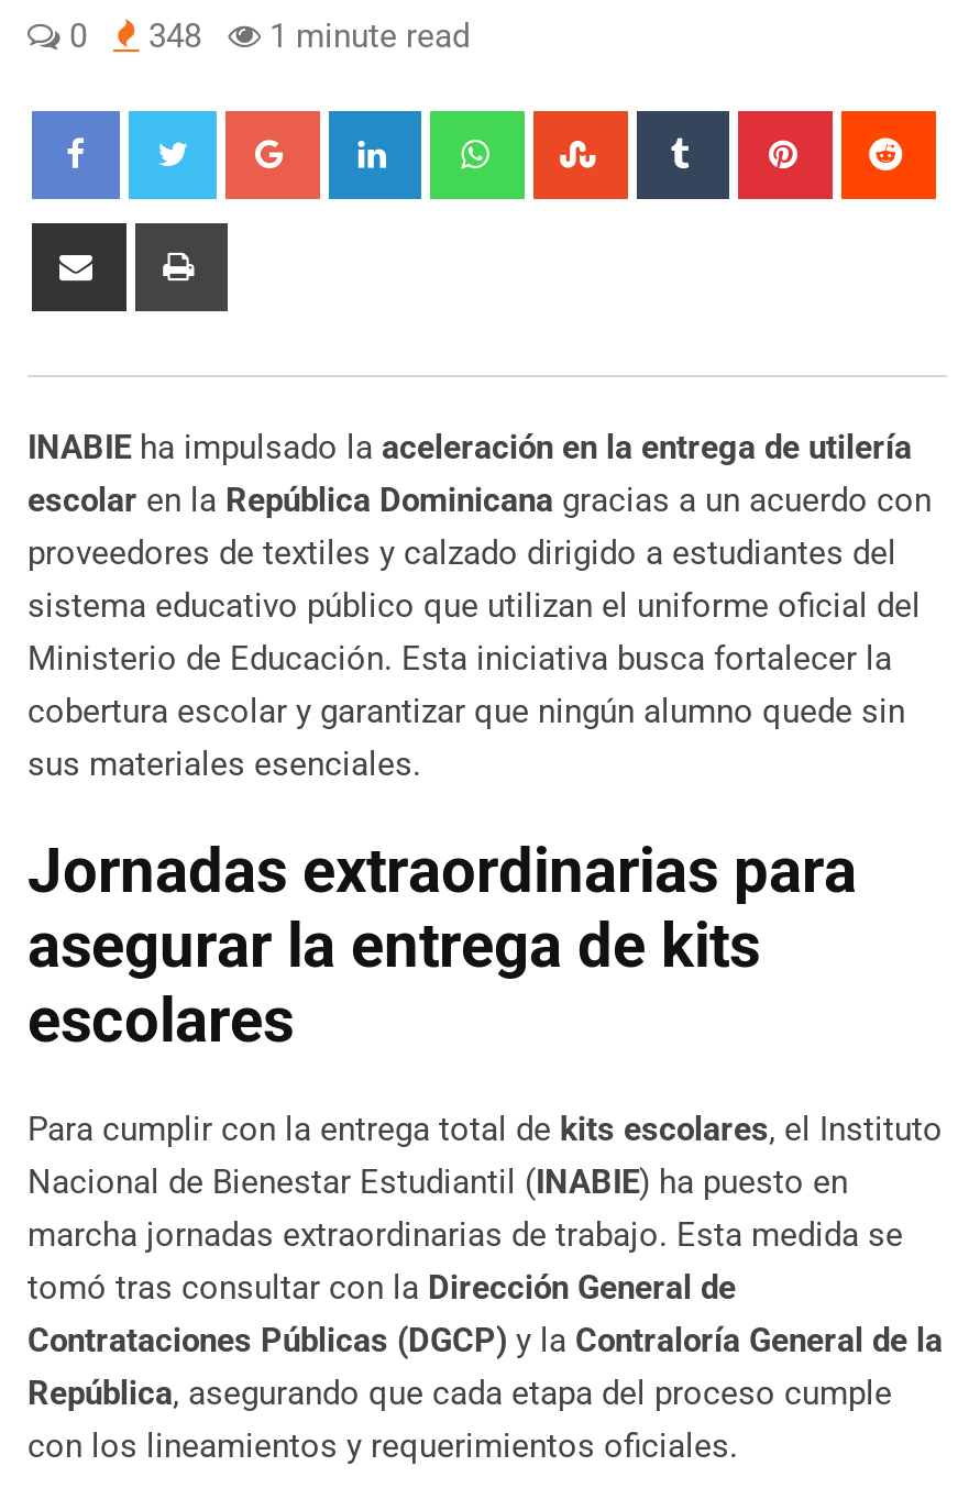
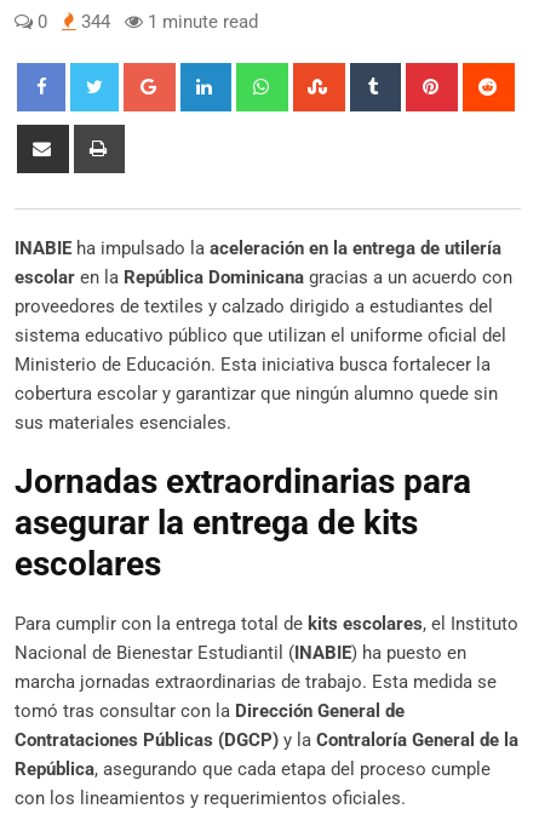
- 0 348 1 minute read
+ 0 344 1 minute read
